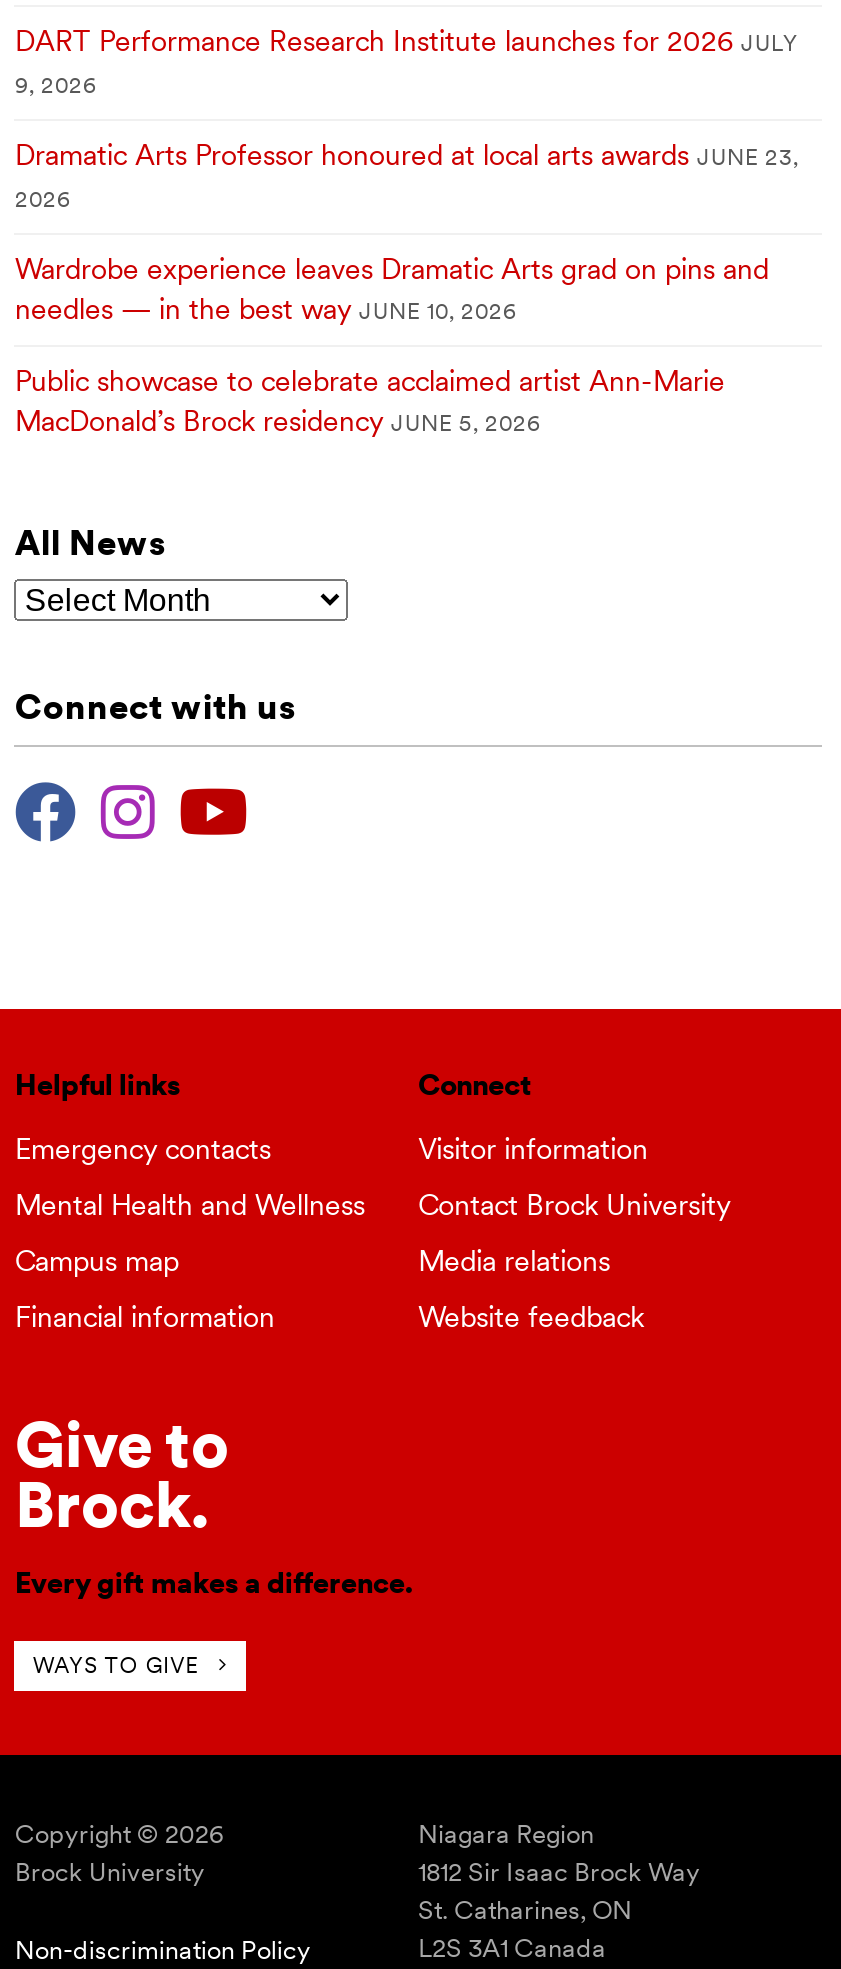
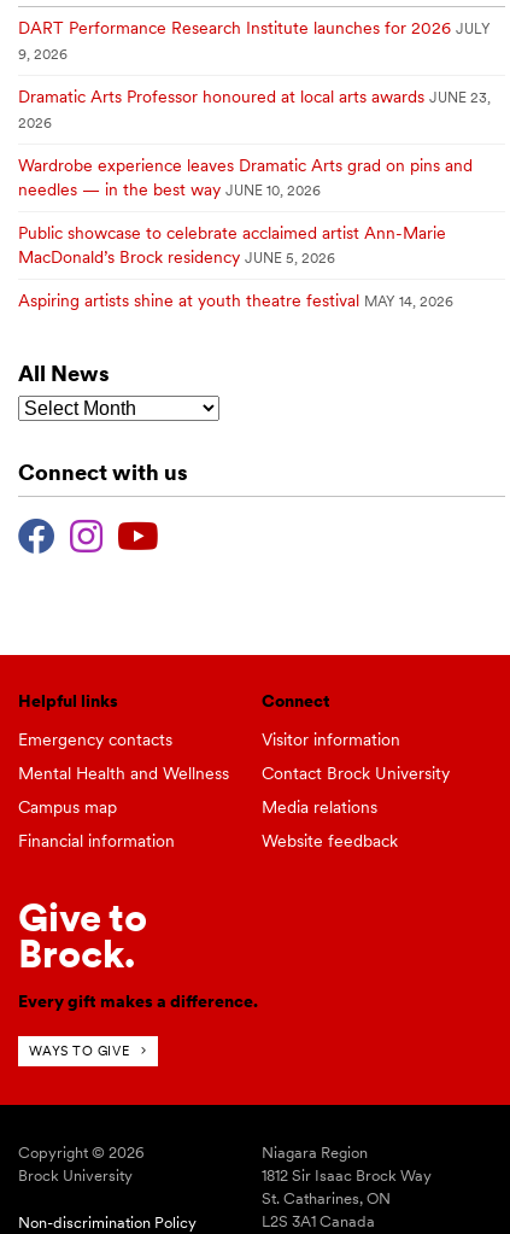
+ Aspiring artists shine at youth theatre festival MAY 14, 2026
